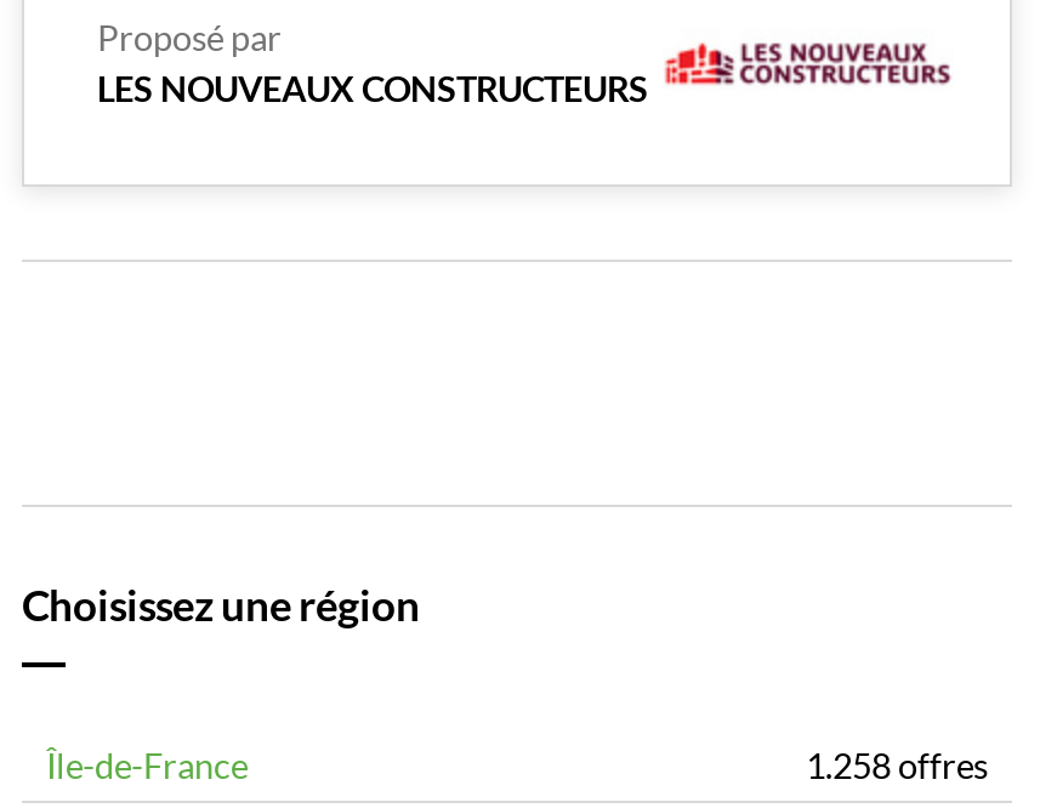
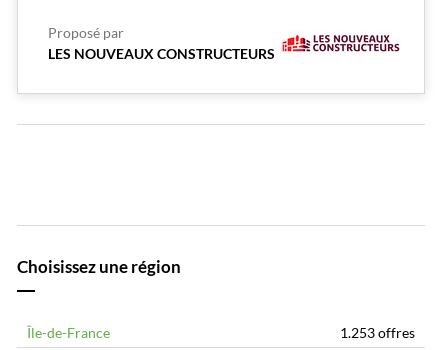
- 1.258 offres
+ 1.253 offres
